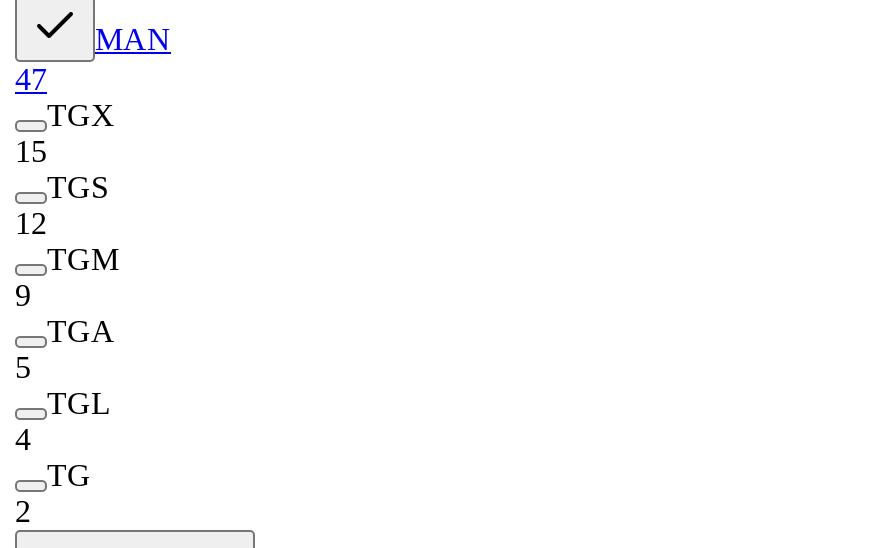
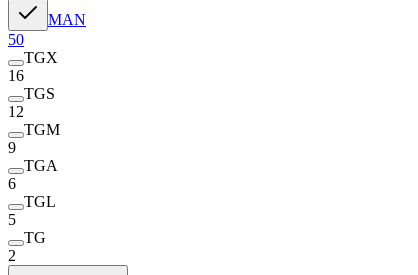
- 47
+ 50

- 15
+ 16

- 5
+ 6

- 4
+ 5
